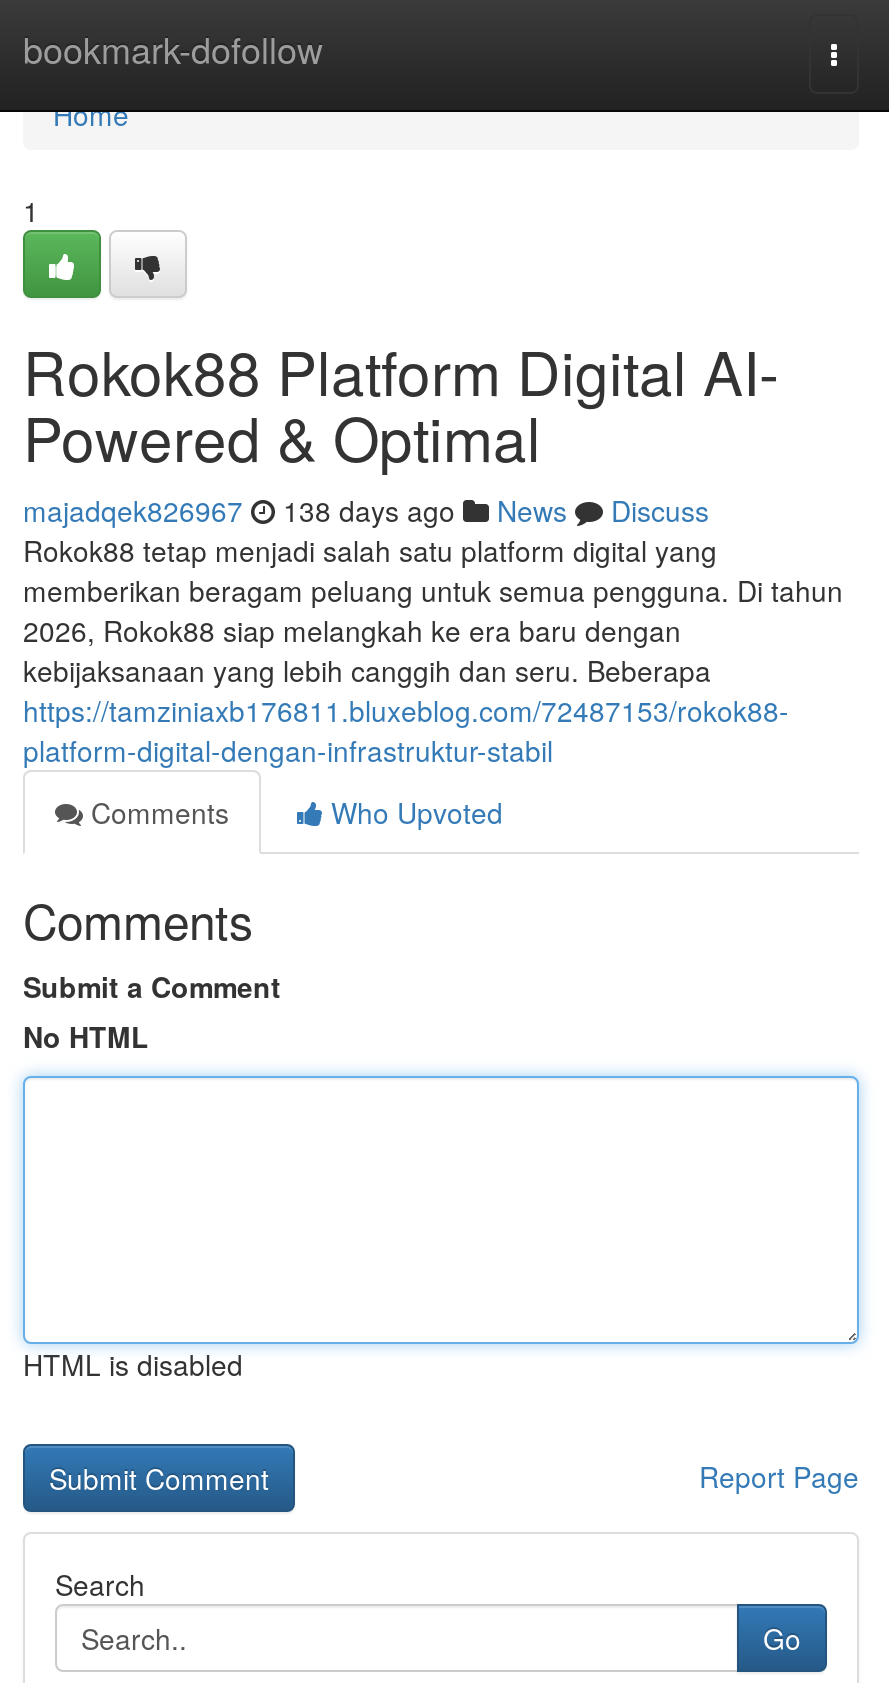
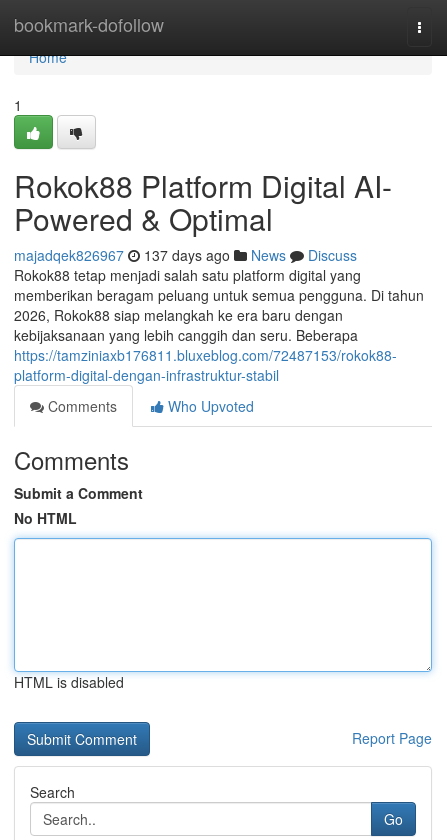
- majadqek826967 138 days ago News Discuss
+ majadqek826967 137 days ago News Discuss
